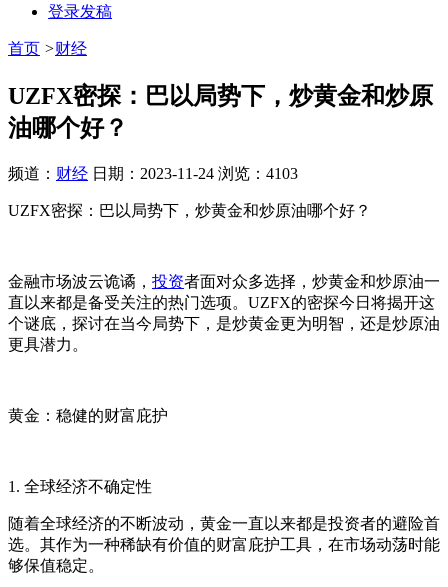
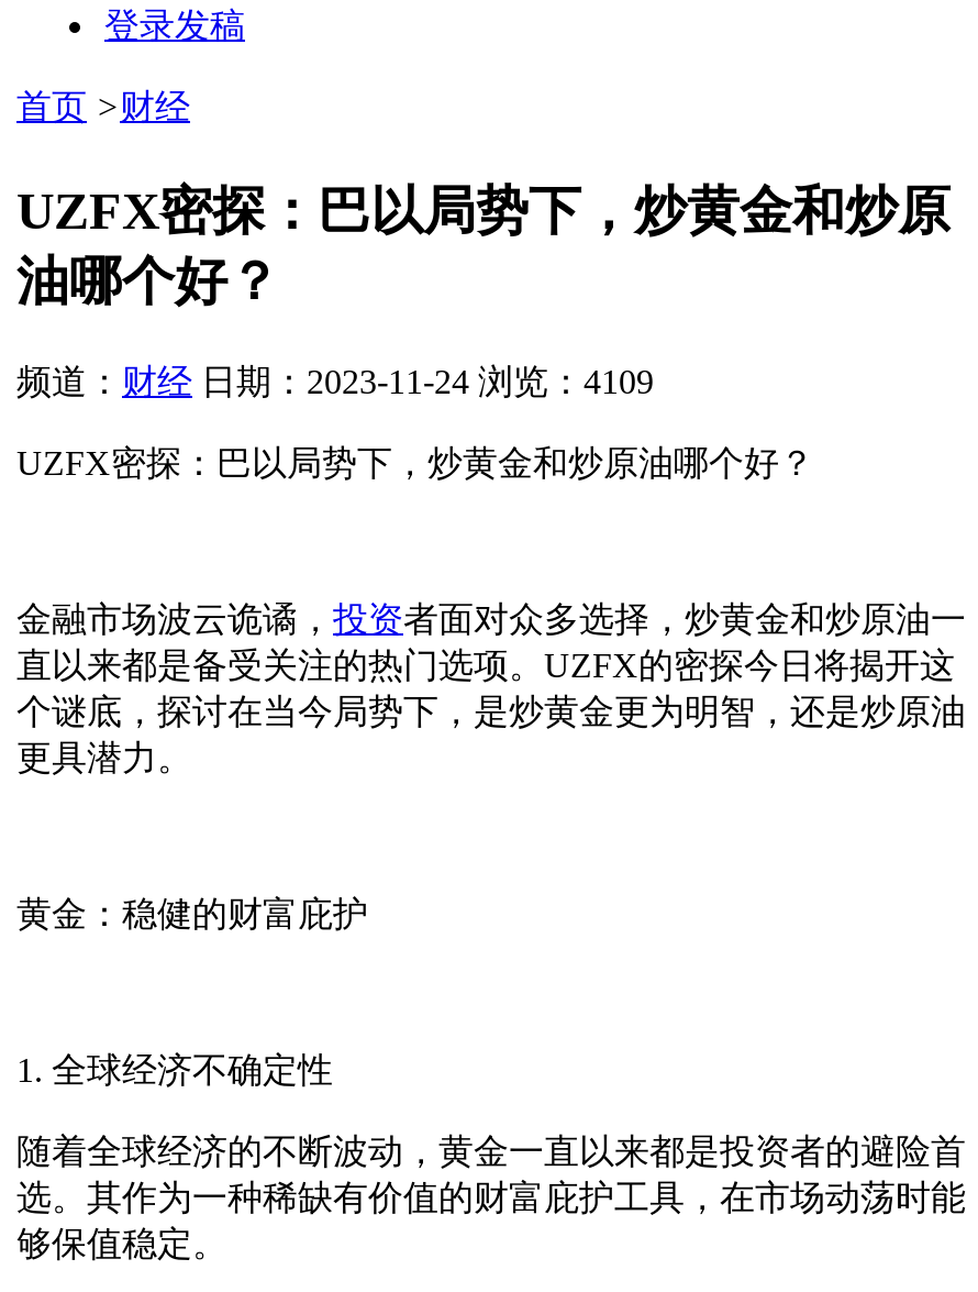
- 频道：财经 日期：2023-11-24 浏览：4103
+ 频道：财经 日期：2023-11-24 浏览：4109
